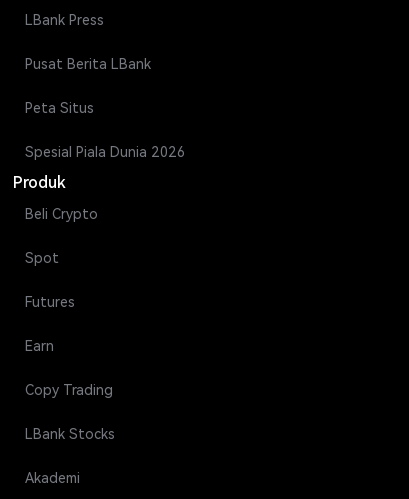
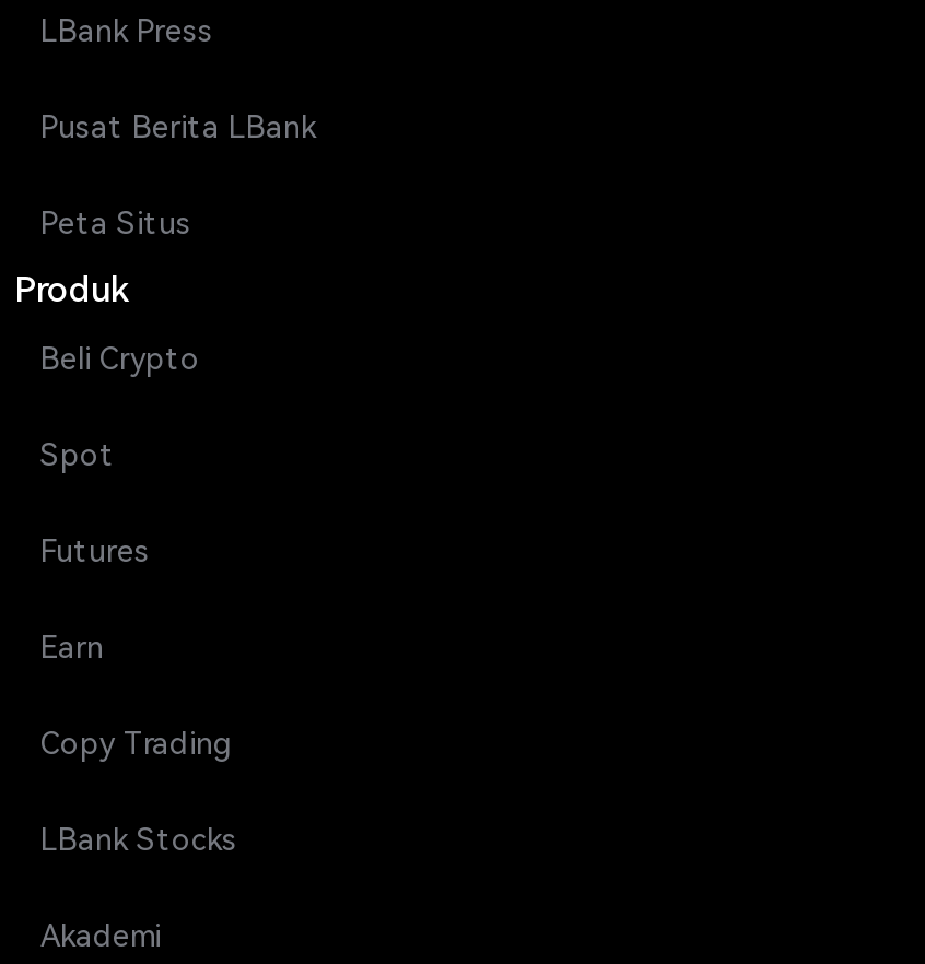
- Spesial Piala Dunia 2026
